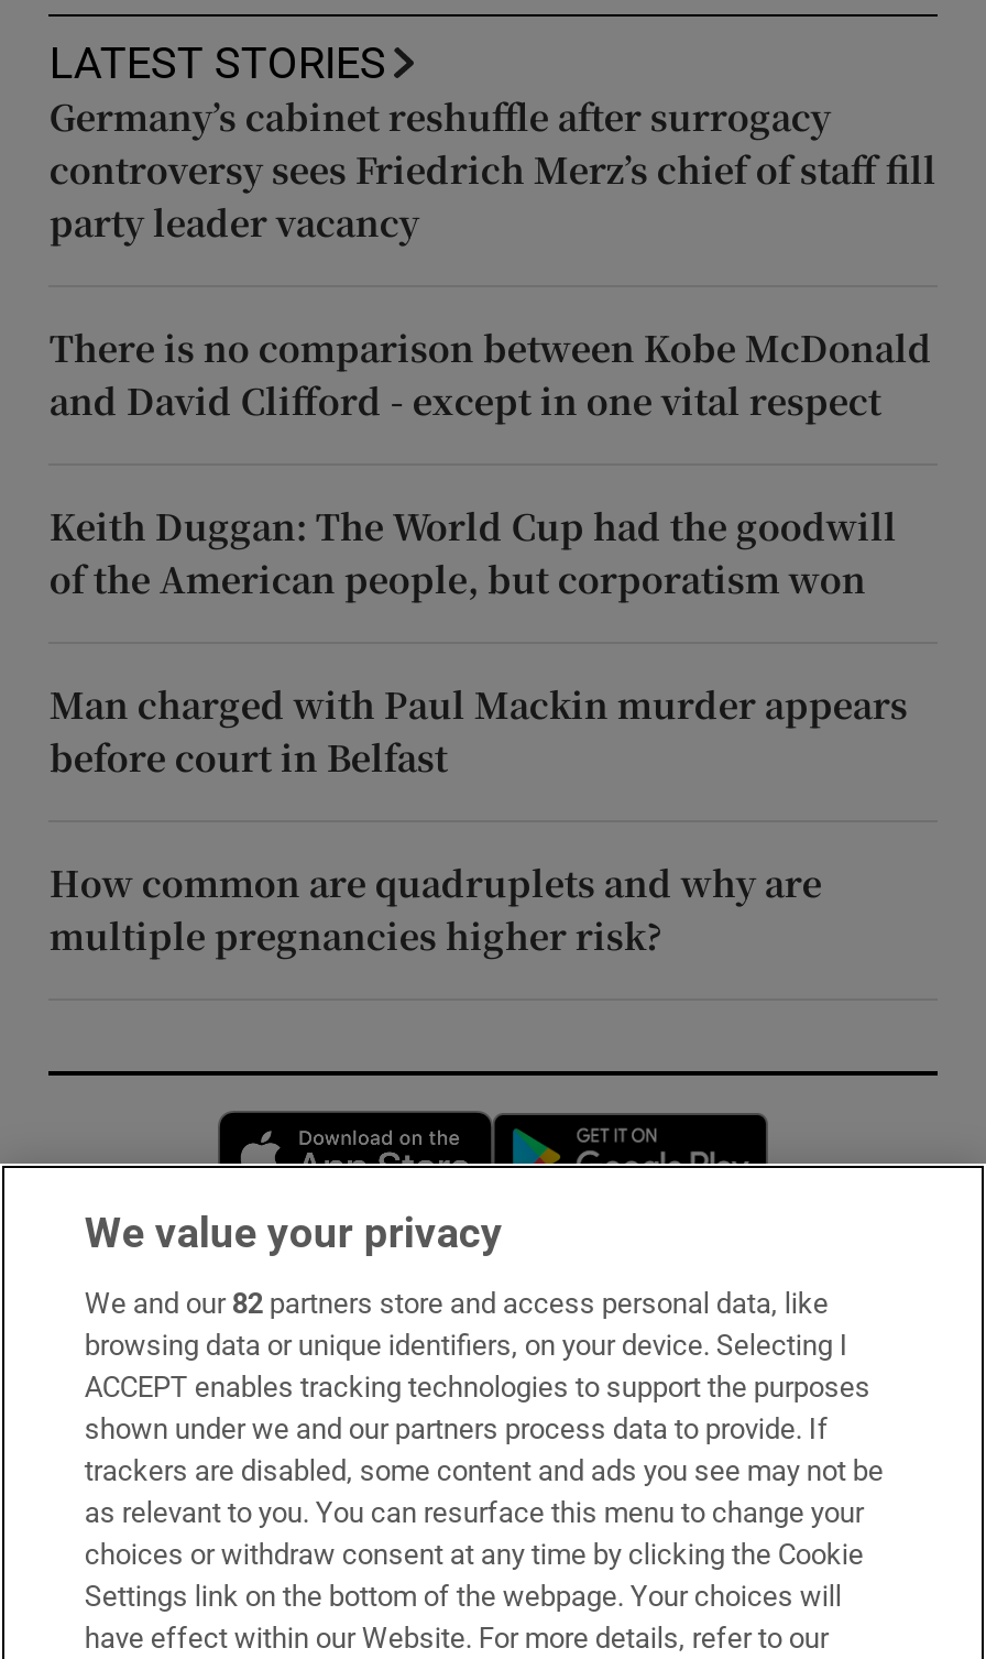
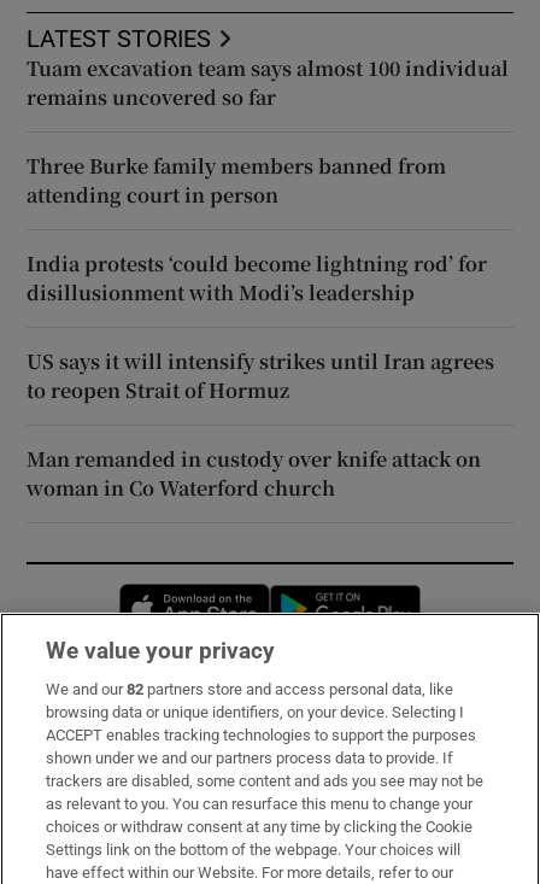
- Germany’s cabinet reshuffle after surrogacy
- controversy sees Friedrich Merz’s chief of staff fill
- party leader vacancy
+ Tuam excavation team says almost 100 individual
+ remains uncovered so far

- There is no comparison between Kobe McDonald
- and David Clifford - except in one vital respect
+ Three Burke family members banned from
+ attending court in person

- Keith Duggan: The World Cup had the goodwill
- of the American people, but corporatism won
+ India protests ‘could become lightning rod’ for
+ disillusionment with Modi’s leadership

- Man charged with Paul Mackin murder appears
- before court in Belfast
+ US says it will intensify strikes until Iran agrees
+ to reopen Strait of Hormuz

- How common are quadruplets and why are
- multiple pregnancies higher risk?
+ Man remanded in custody over knife attack on
+ woman in Co Waterford church
